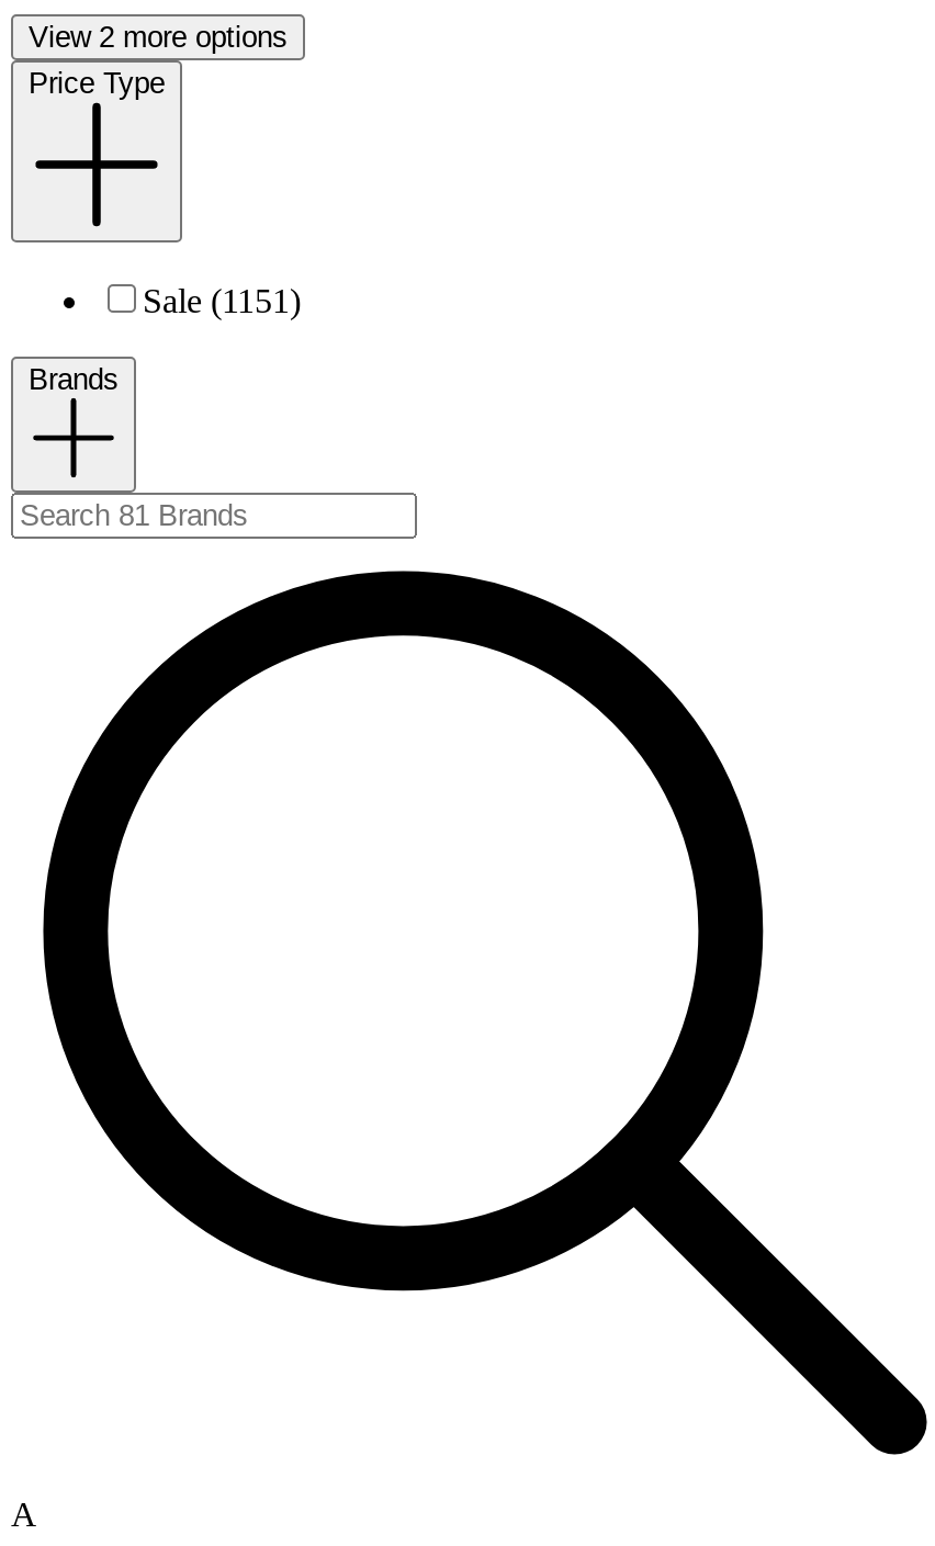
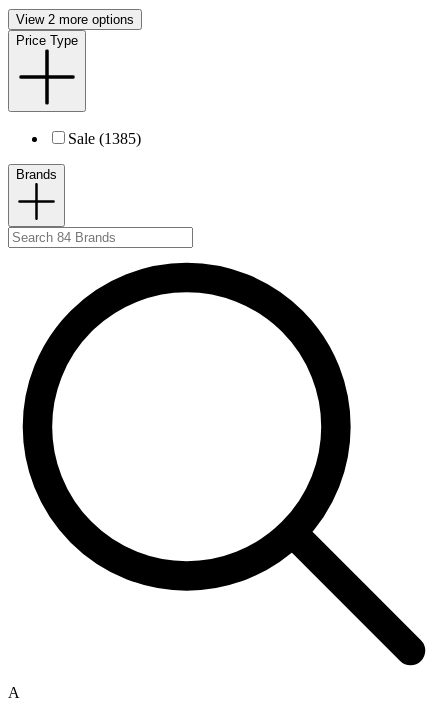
- Sale (1151)
+ Sale (1385)
